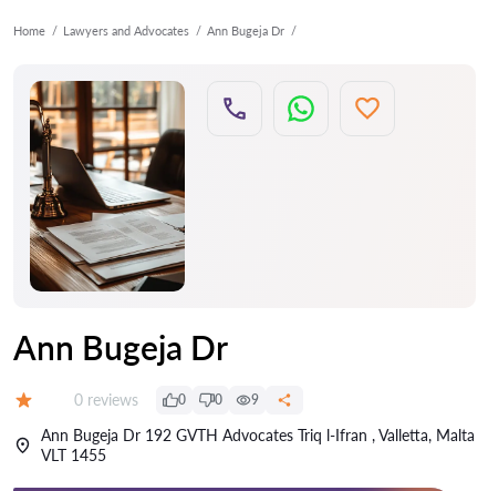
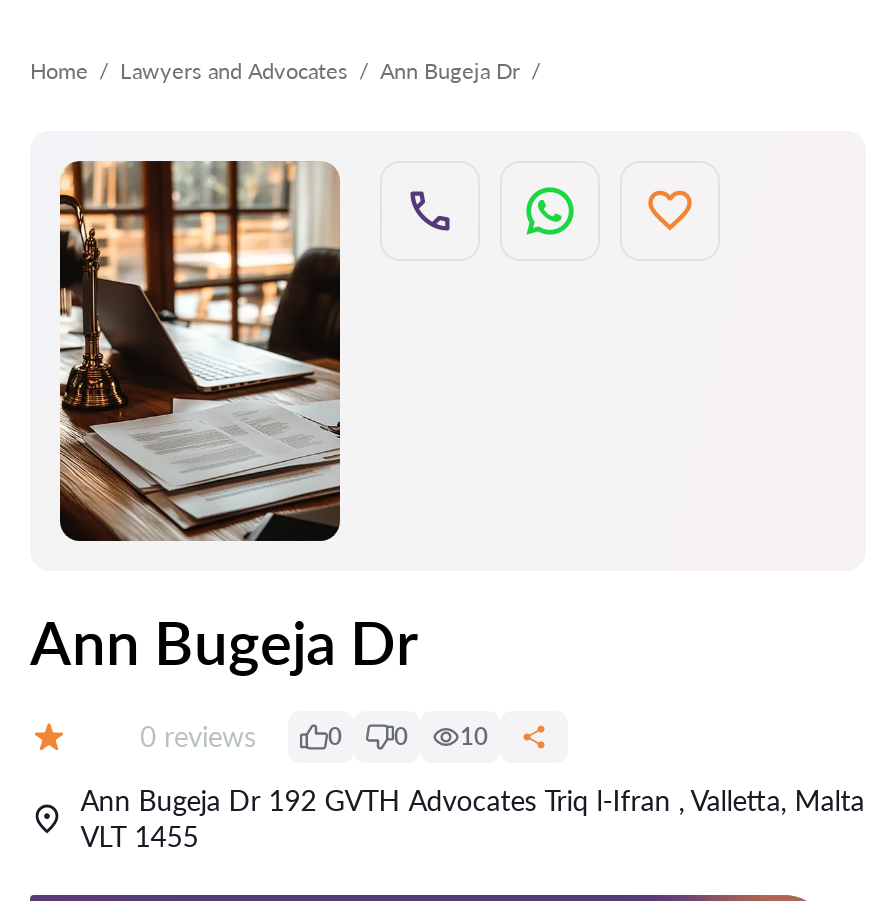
- 9
+ 10
